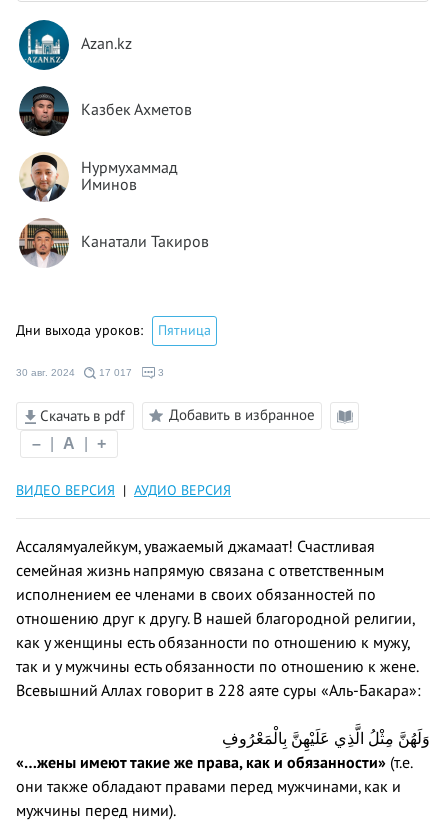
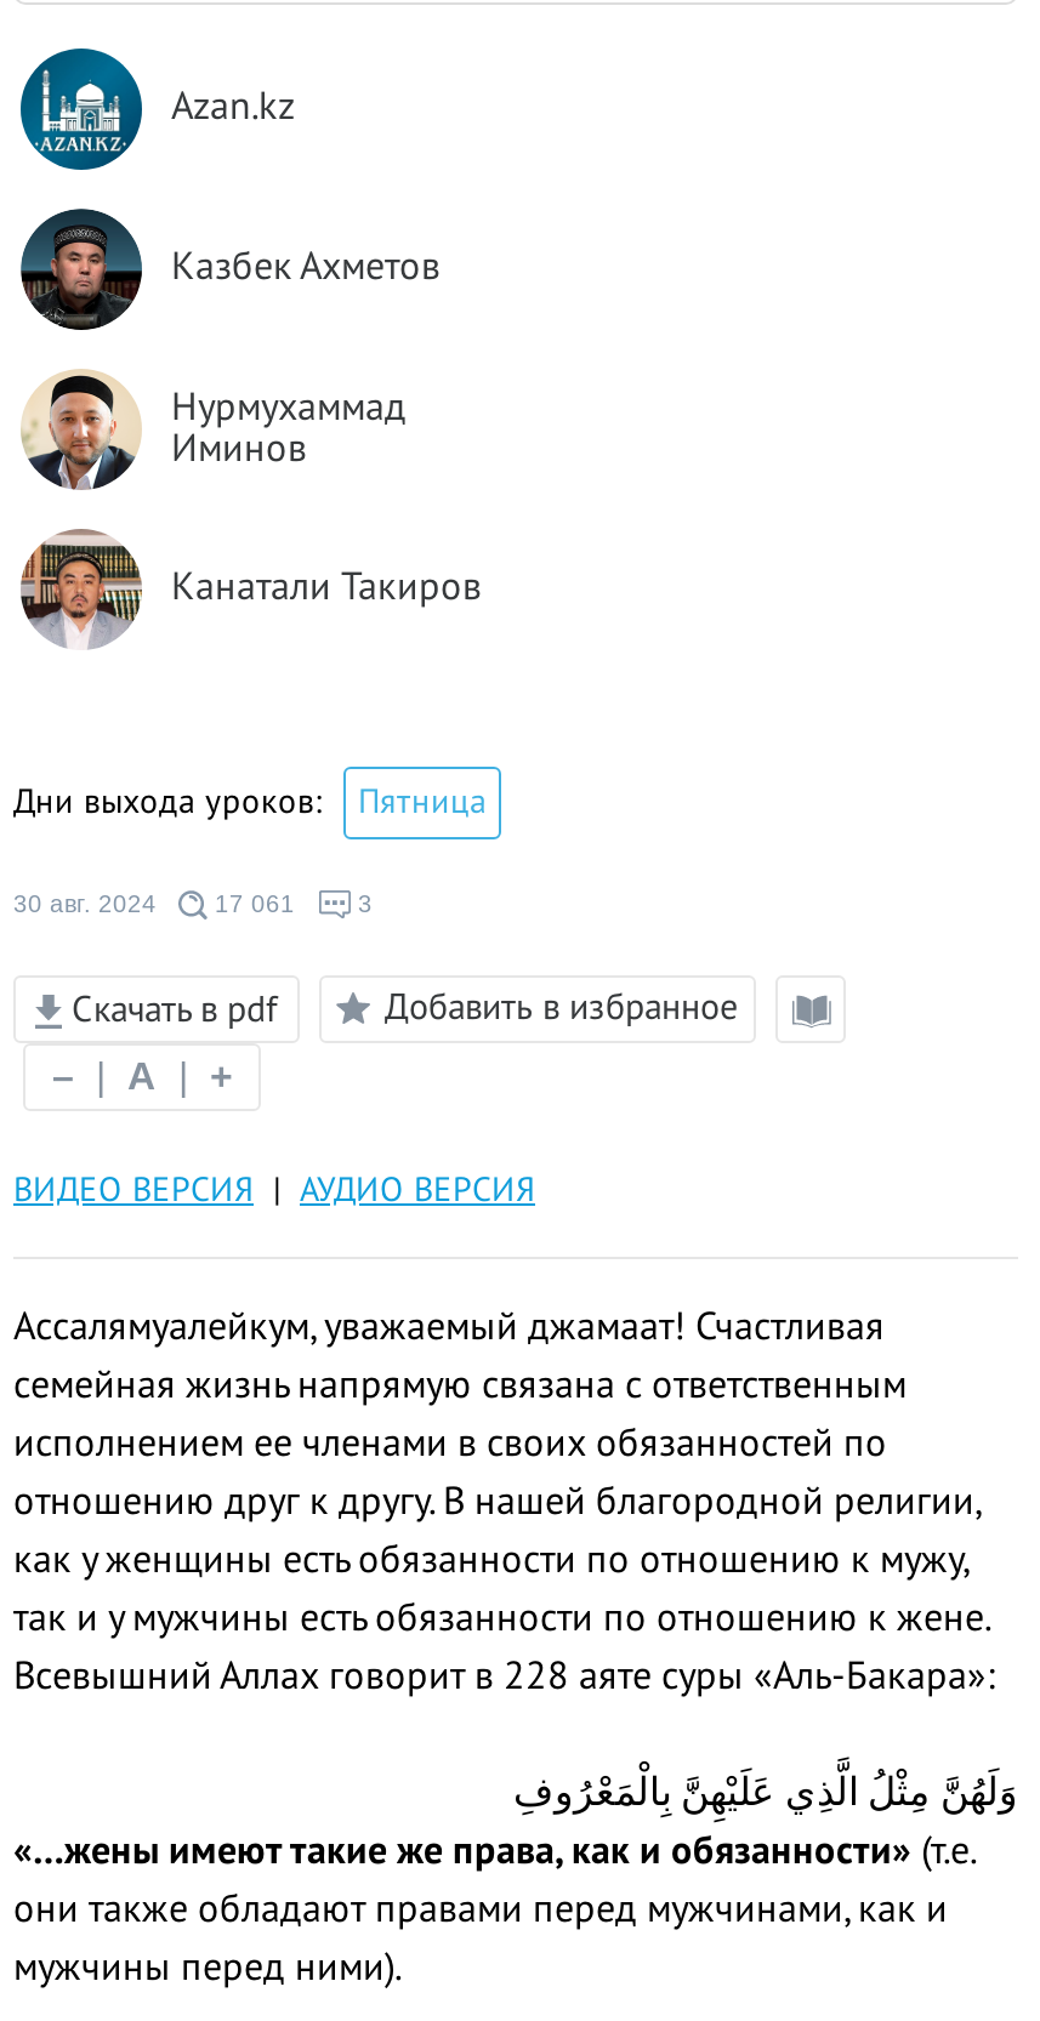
- 30 авг. 2024 17 017
+ 30 авг. 2024 17 061
